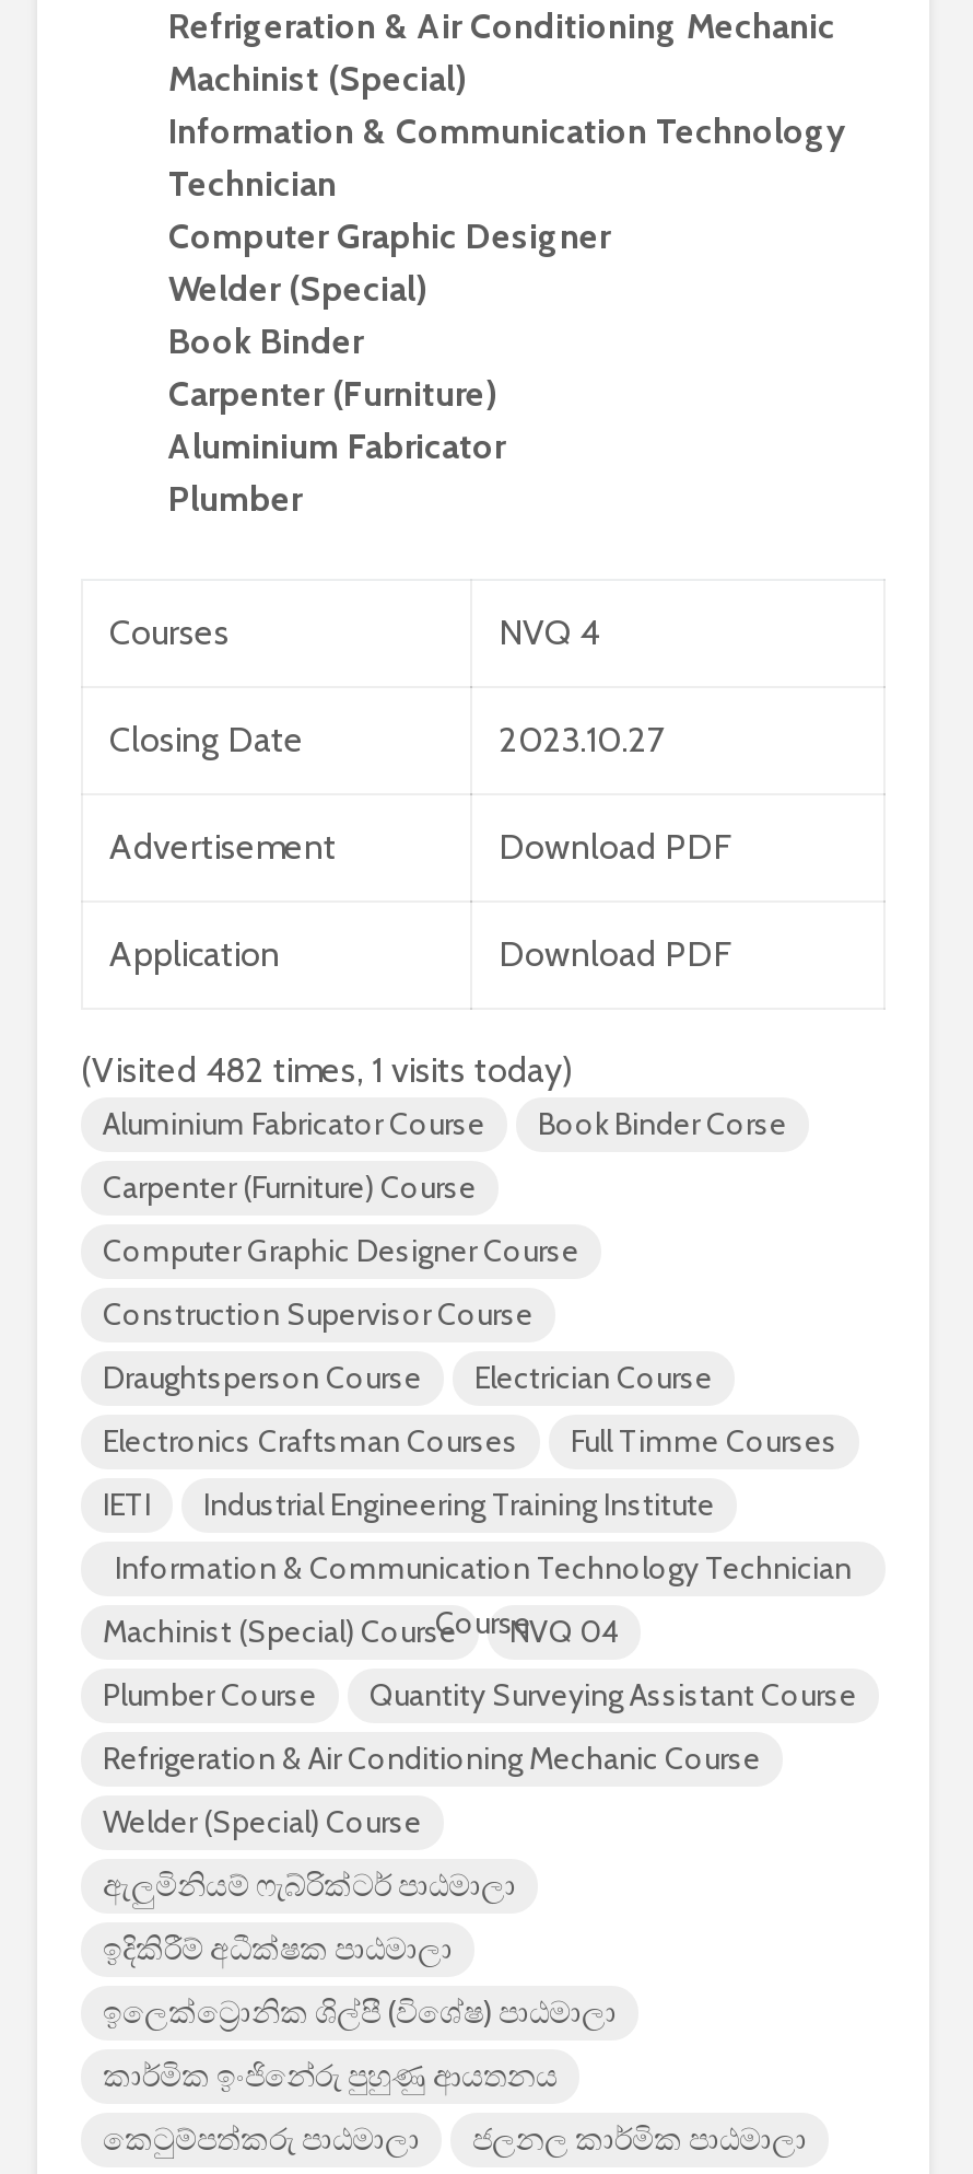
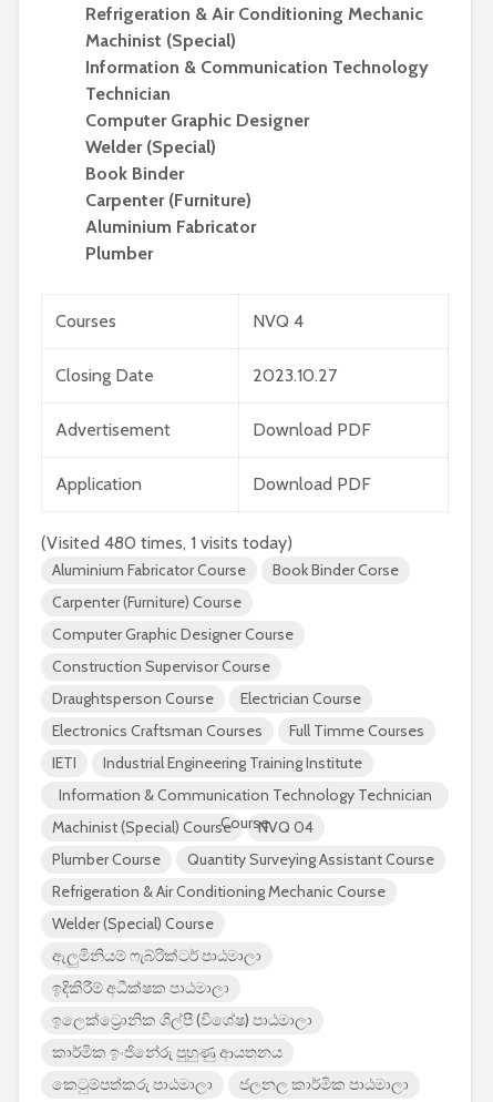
- (Visited 482 times, 1 visits today)
+ (Visited 480 times, 1 visits today)
